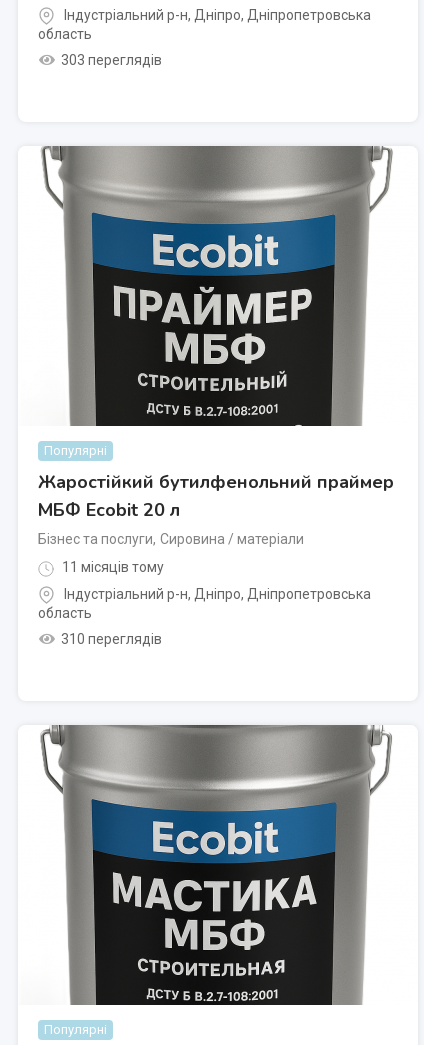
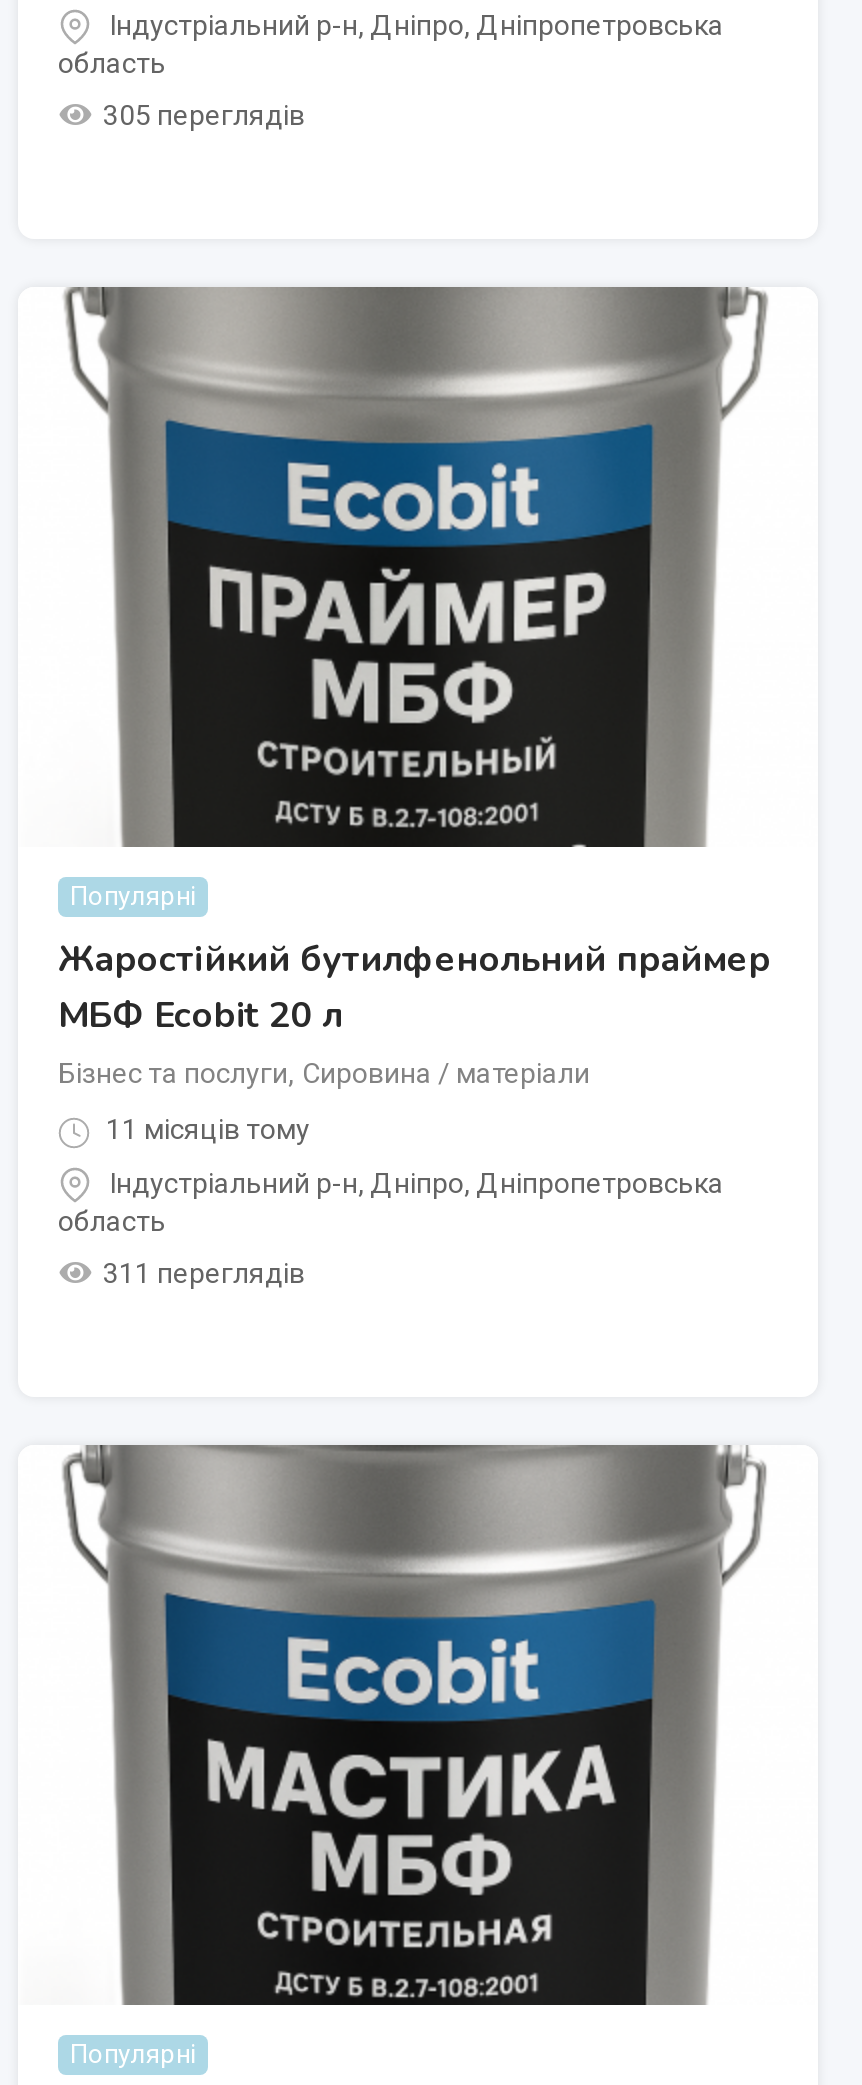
- 303 переглядів
+ 305 переглядів

- 310 переглядів
+ 311 переглядів
